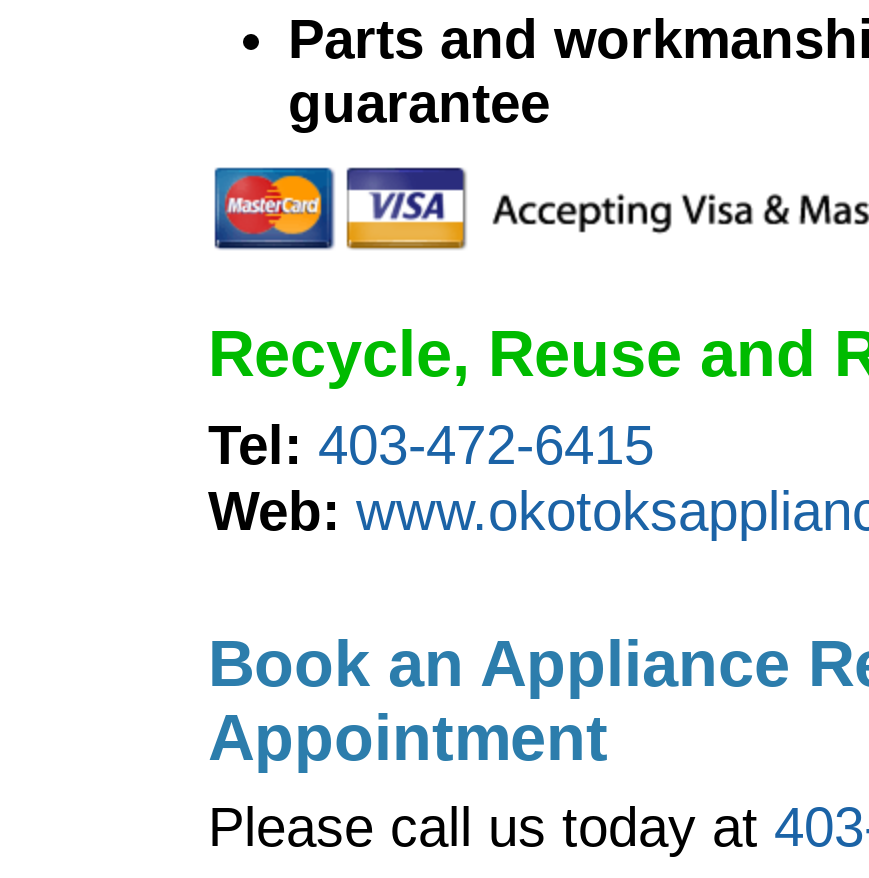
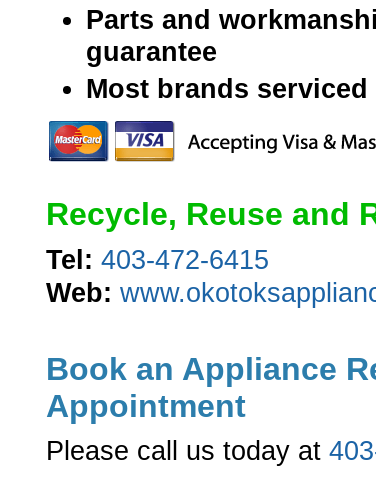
+ Most brands serviced
